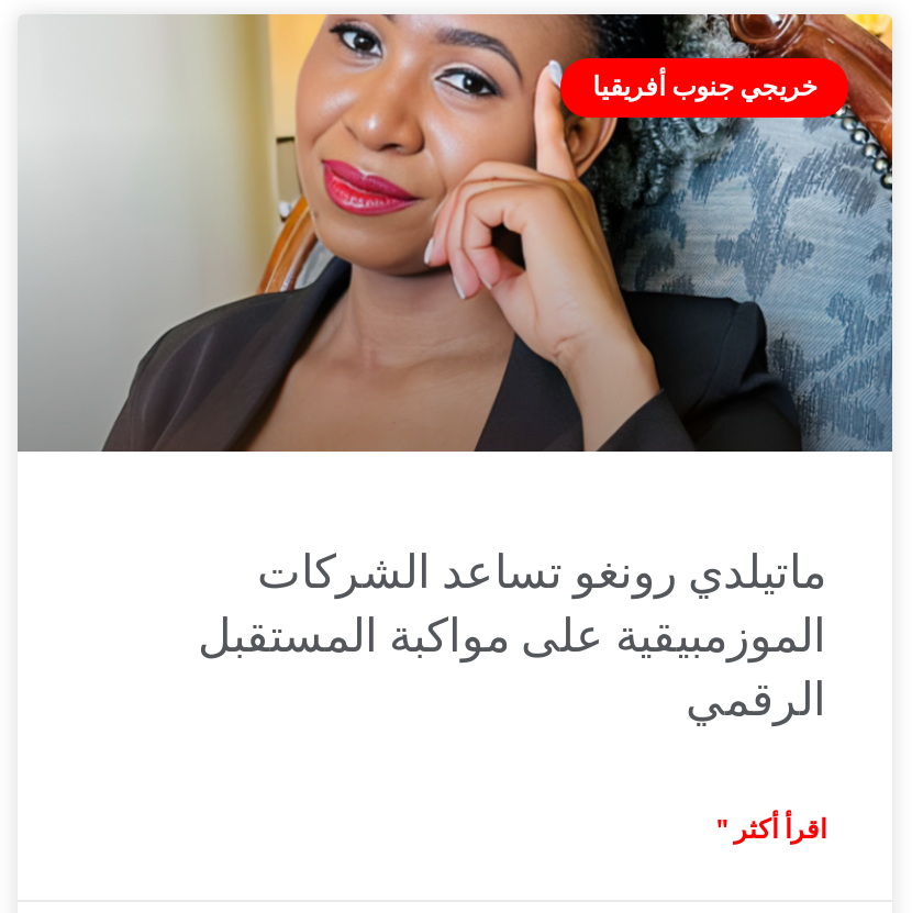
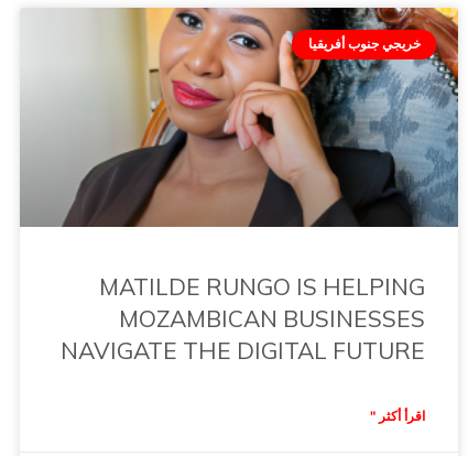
- ماتيلدي رونغو تساعد الشركات
- الموزمبيقية على مواكبة المستقبل
- الرقمي
+ MATILDE RUNGO IS HELPING
+ MOZAMBICAN BUSINESSES
+ NAVIGATE THE DIGITAL FUTURE
